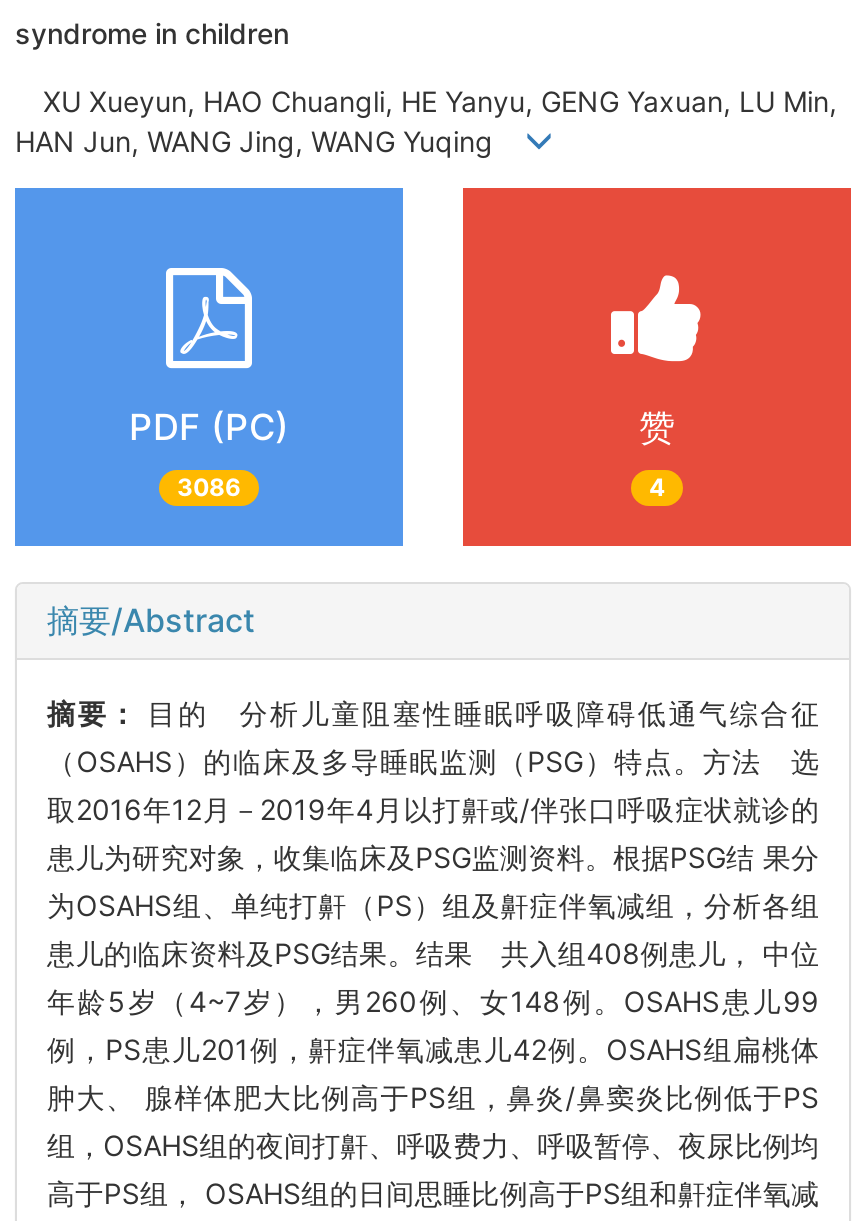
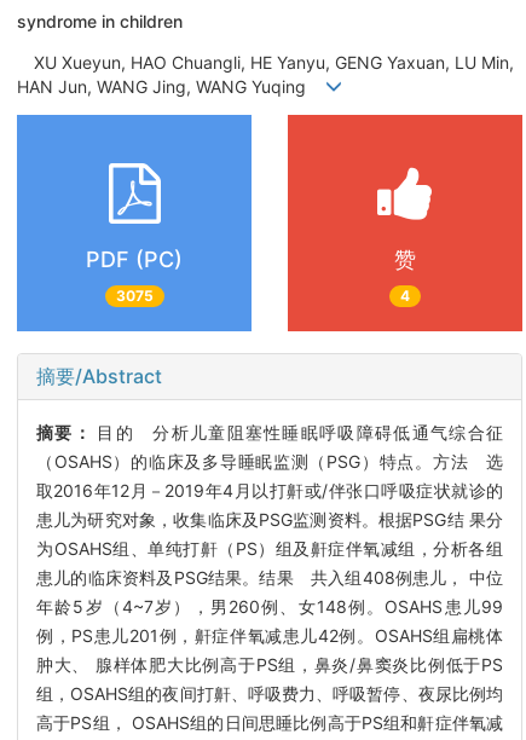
- 3086
+ 3075
